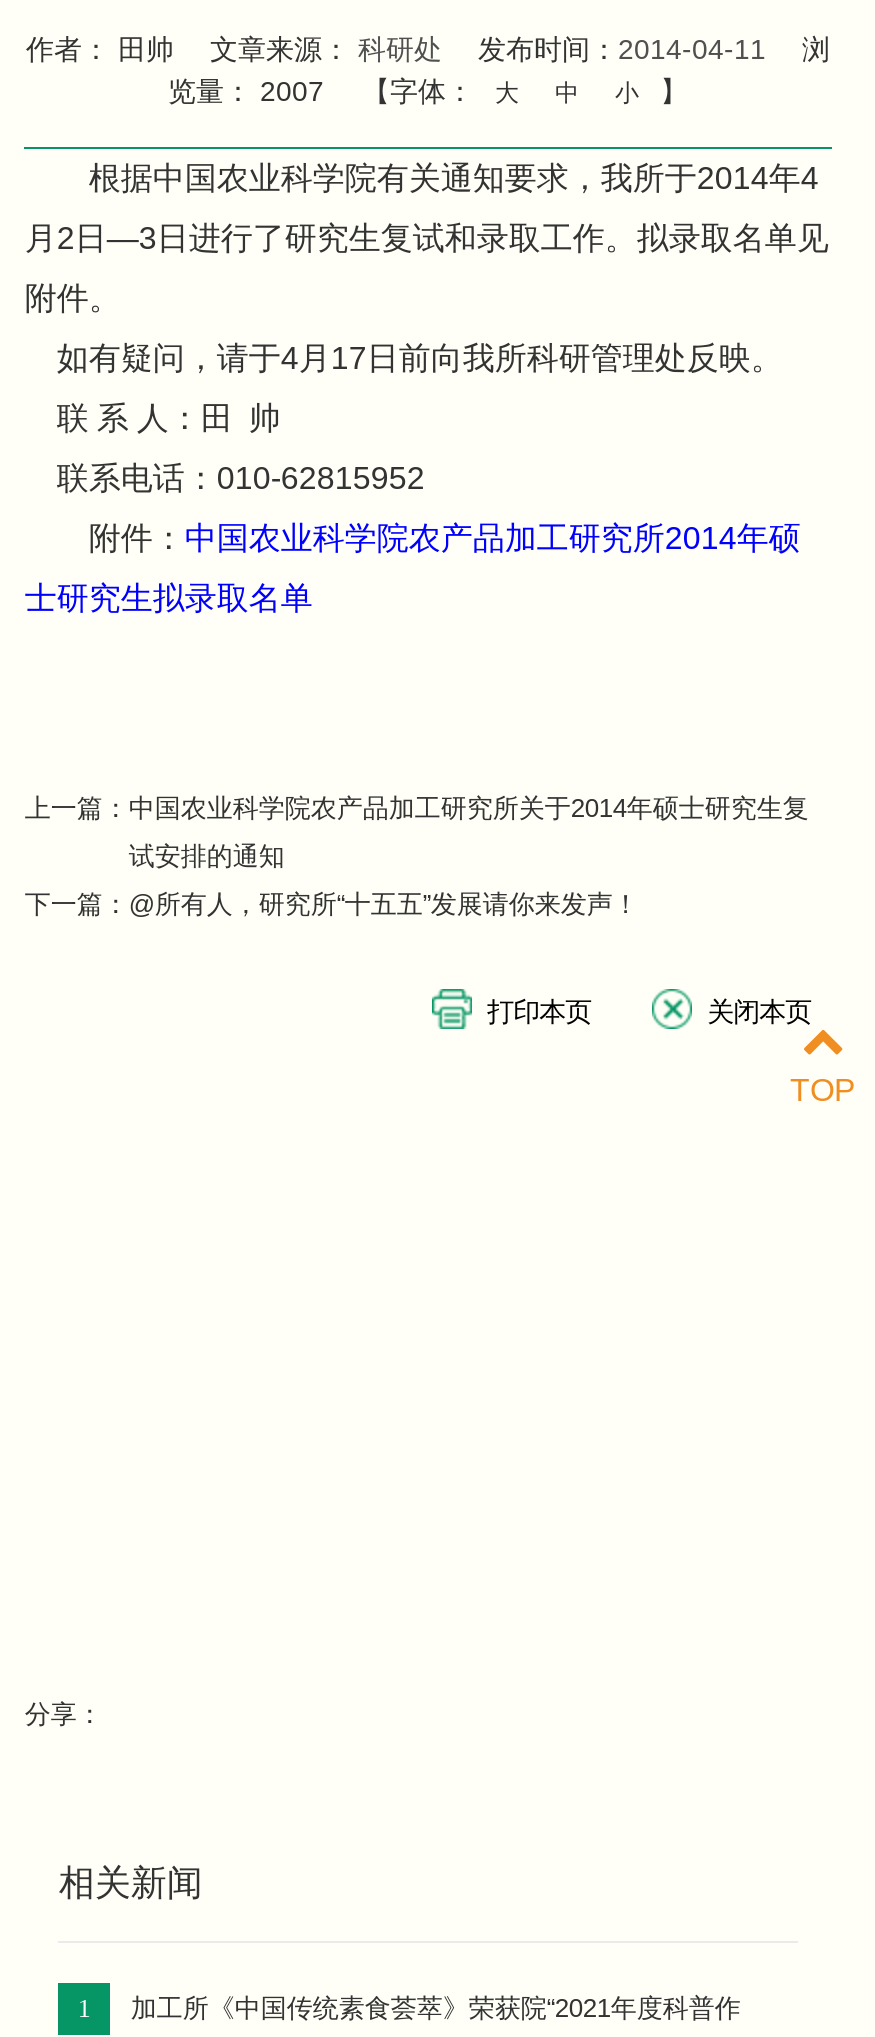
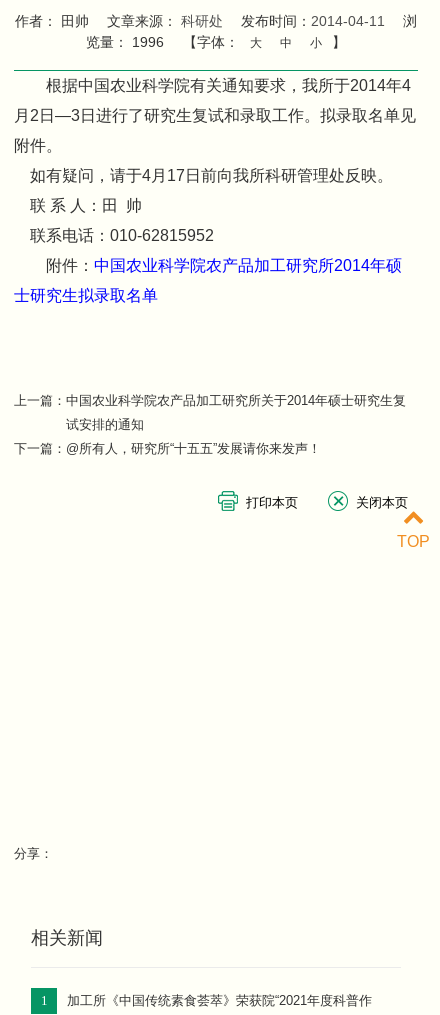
- 览量：2007
+ 览量：1996
